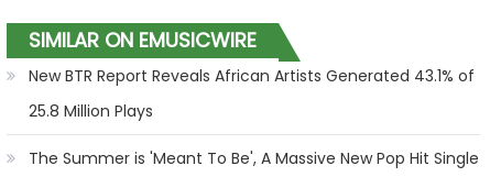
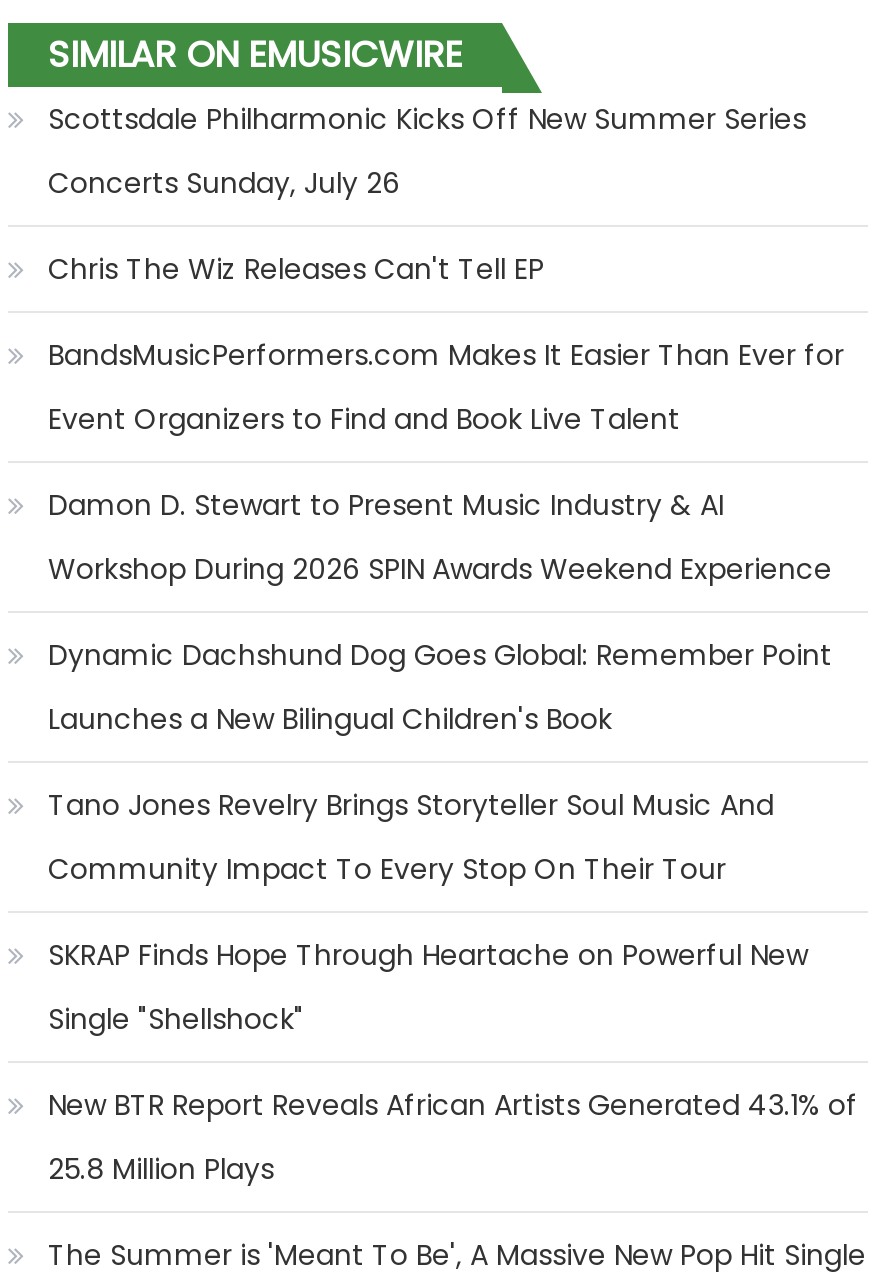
+ Scottsdale Philharmonic Kicks Off New Summer Series
+ Concerts Sunday, July 26
+ Chris The Wiz Releases Can't Tell EP
+ BandsMusicPerformers.com Makes It Easier Than Ever for
+ Event Organizers to Find and Book Live Talent
+ Damon D. Stewart to Present Music Industry & AI
+ Workshop During 2026 SPIN Awards Weekend Experience
+ Dynamic Dachshund Dog Goes Global: Remember Point
+ Launches a New Bilingual Children's Book
+ Tano Jones Revelry Brings Storyteller Soul Music And
+ Community Impact To Every Stop On Their Tour
+ SKRAP Finds Hope Through Heartache on Powerful New
+ Single "Shellshock"
